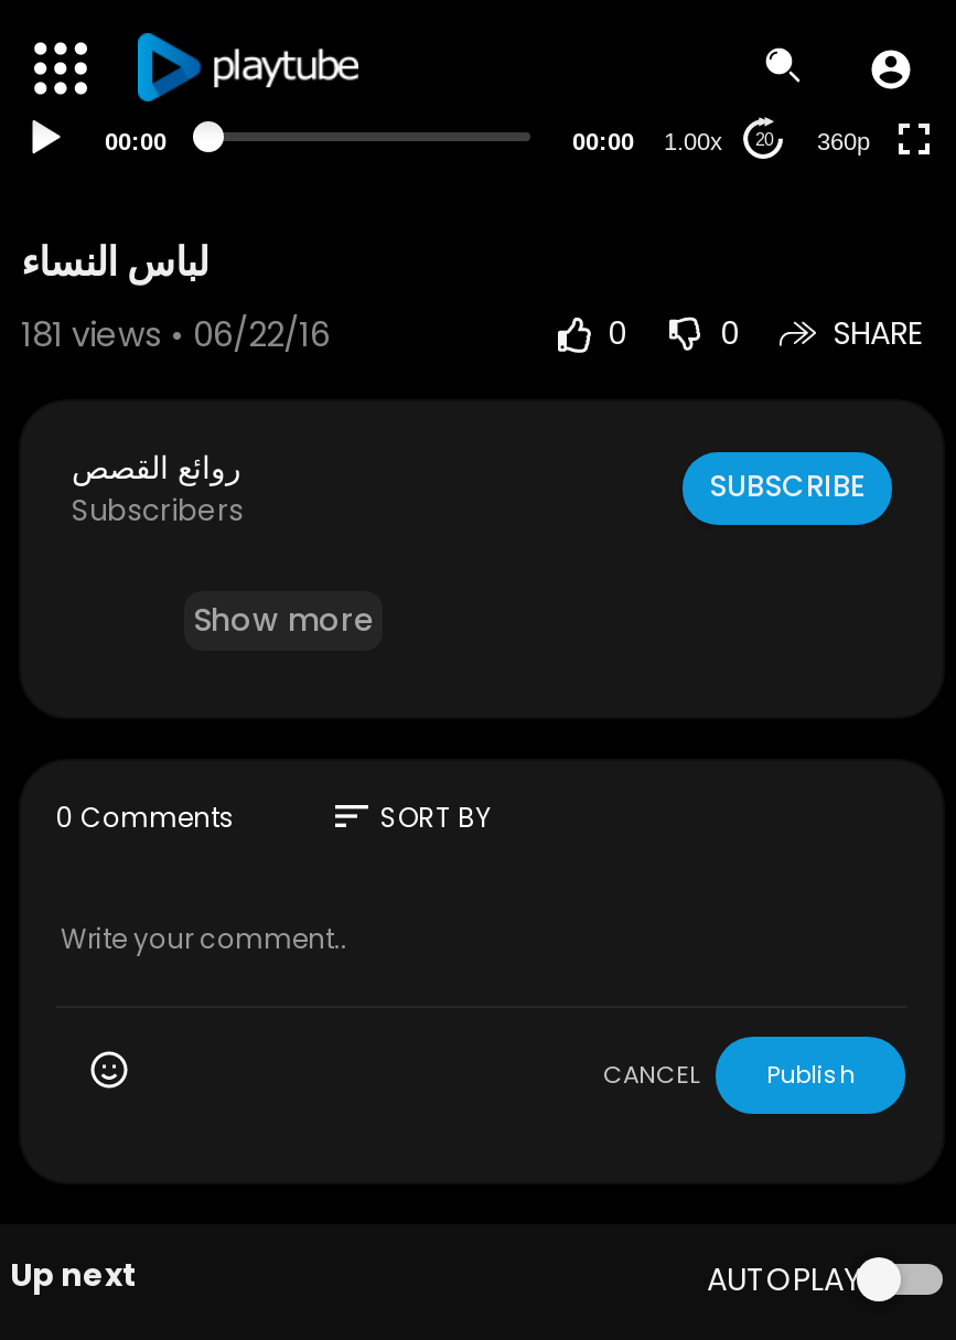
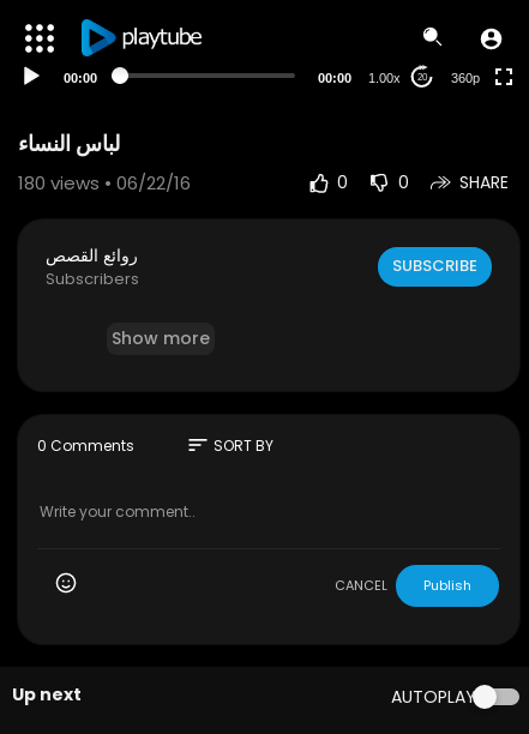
- 181 views • 06/22/16
+ 180 views • 06/22/16
